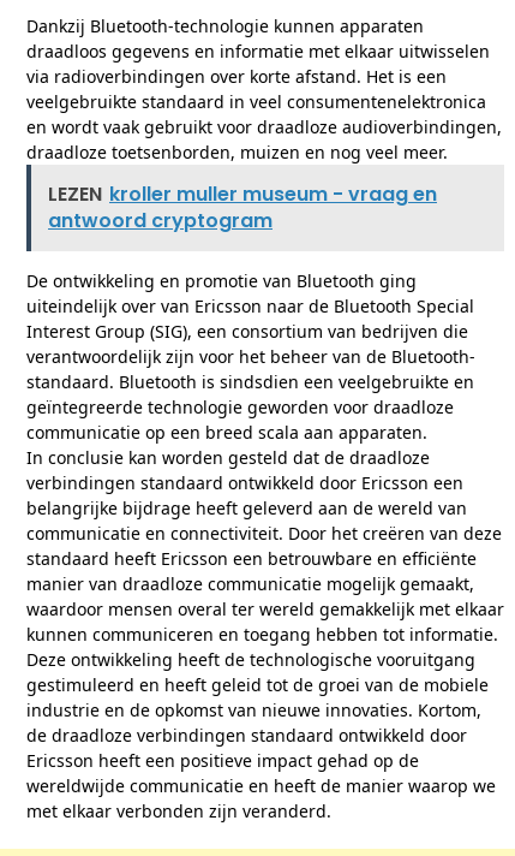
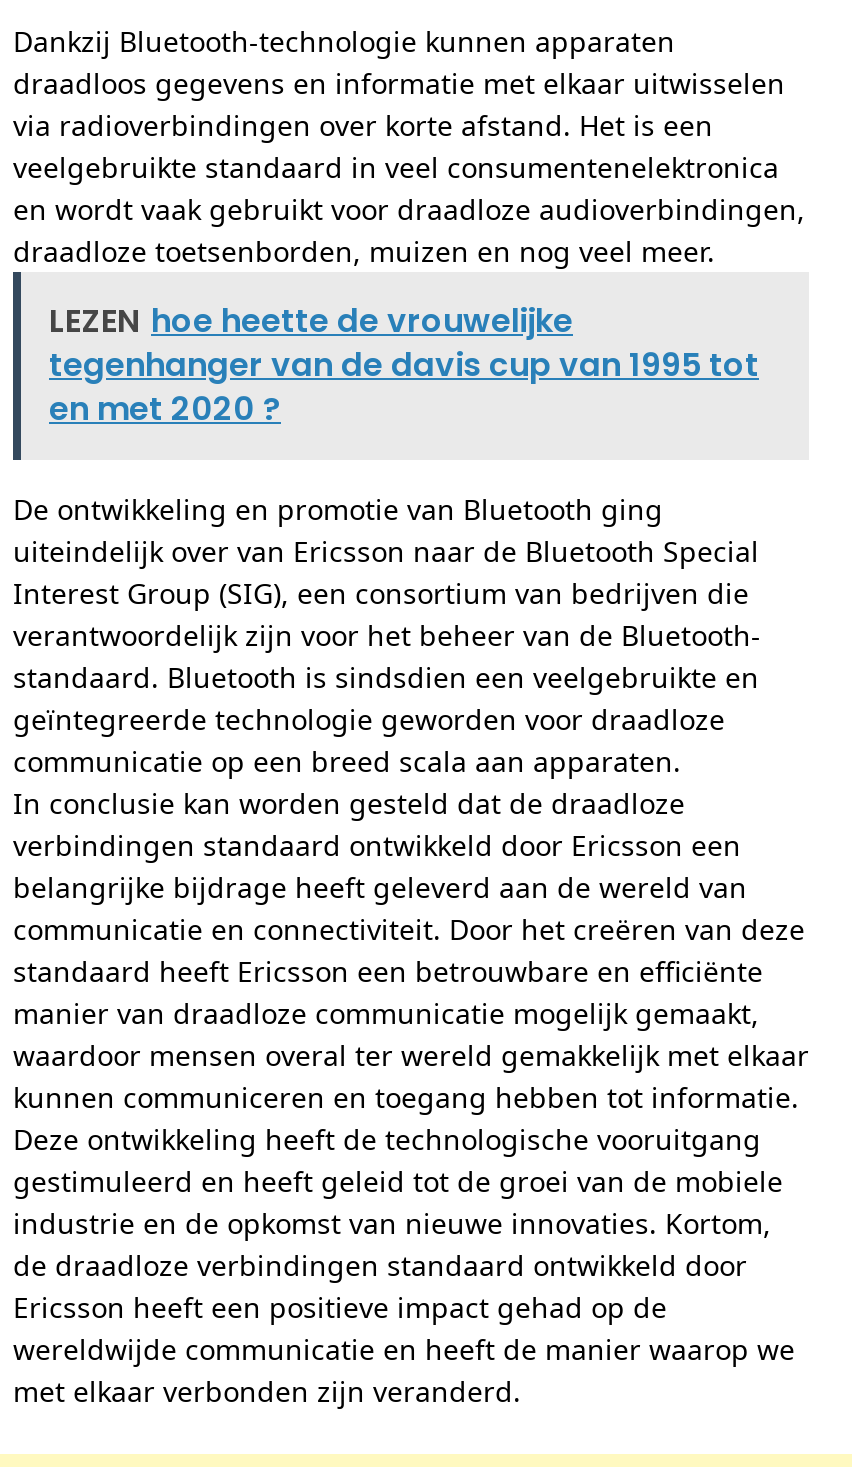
- LEZEN kroller muller museum - vraag en
- antwoord cryptogram
+ LEZEN hoe heette de vrouwelijke
+ tegenhanger van de davis cup van 1995 tot
+ en met 2020 ?
